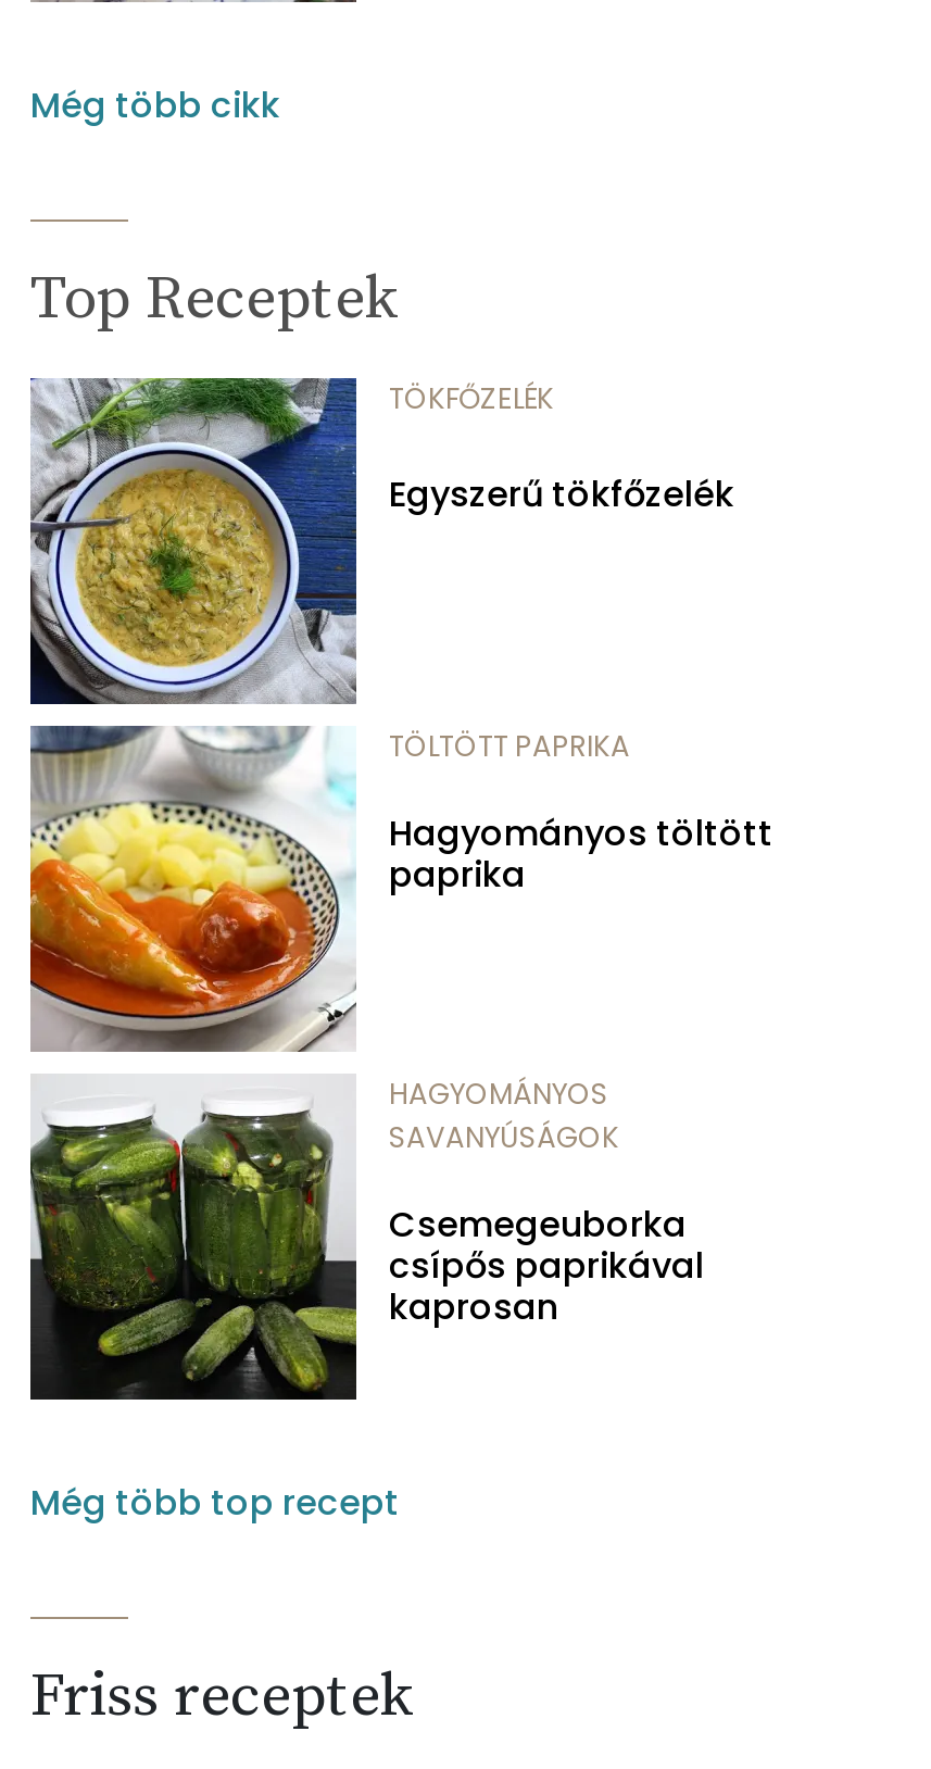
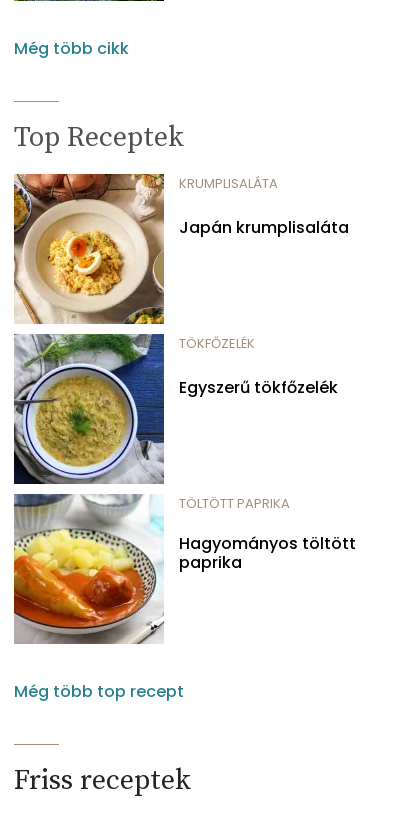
+ [image]
+ KRUMPLISALÁTA
+ Japán krumplisaláta

moved down: [image] | TÖKFŐZELÉK | Egyszerű tökfőzelék | TÖLTÖTT PAPRIKA | Hagyományos töltött | paprika

- [image]
- HAGYOMÁNYOS
- SAVANYÚSÁGOK
- Csemegeuborka
- csípős paprikával
- kaprosan
